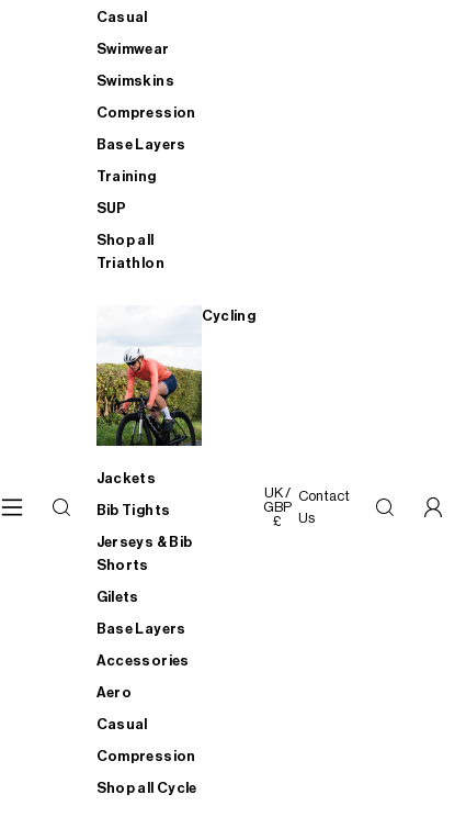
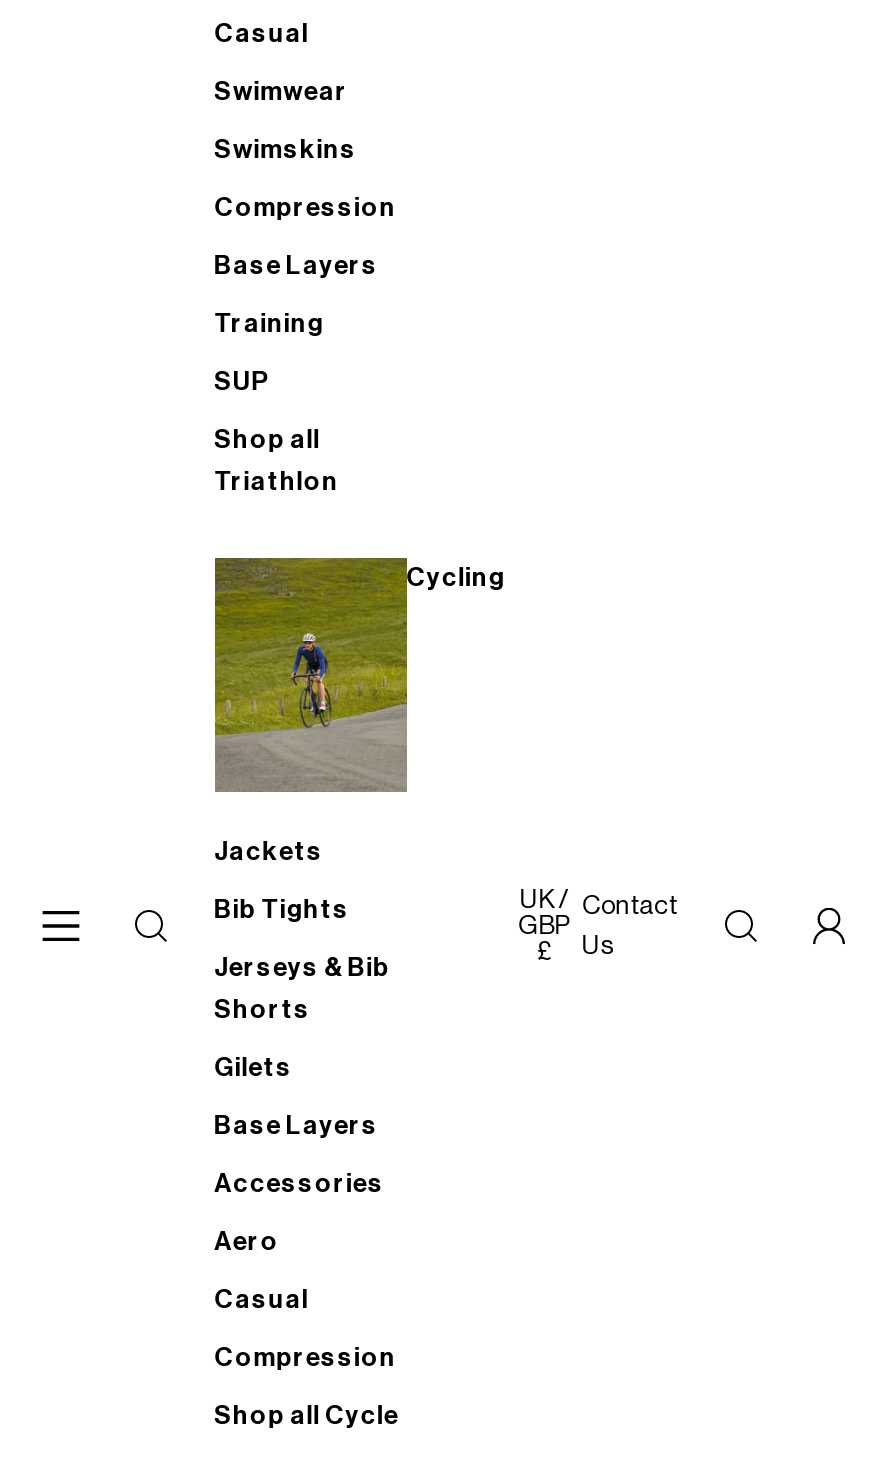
- [image]
+ [image]
